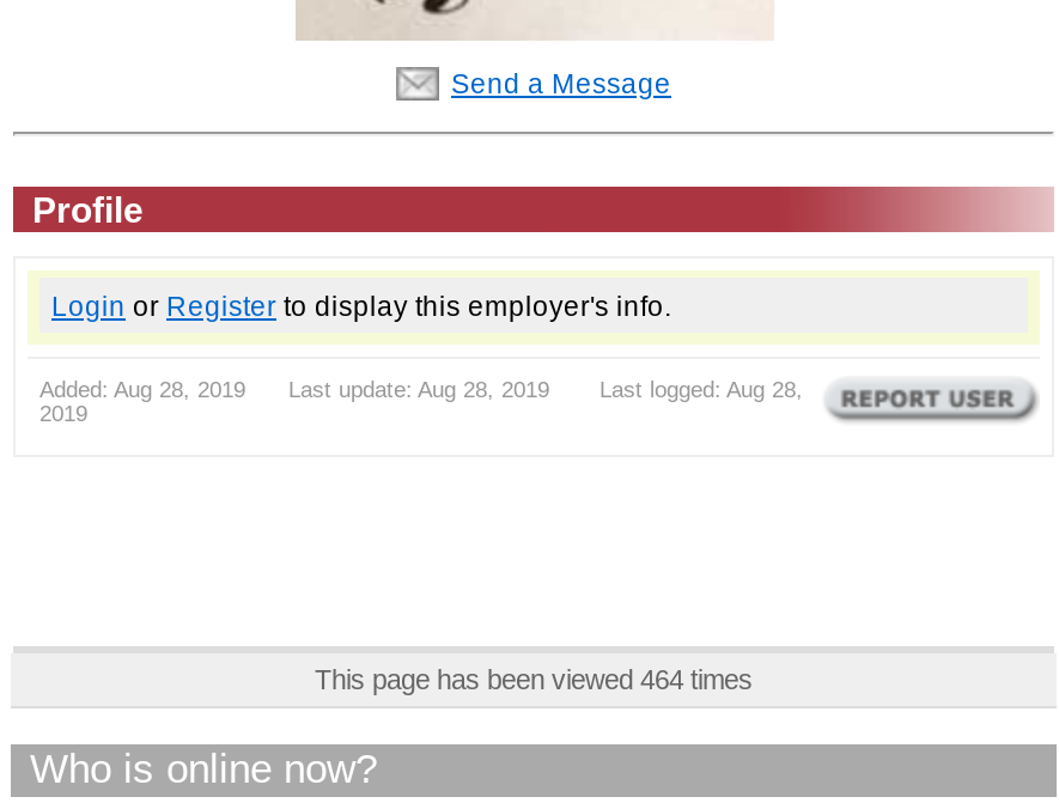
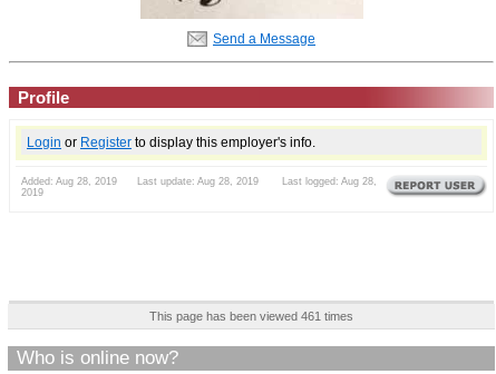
- This page has been viewed 464 times
+ This page has been viewed 461 times
